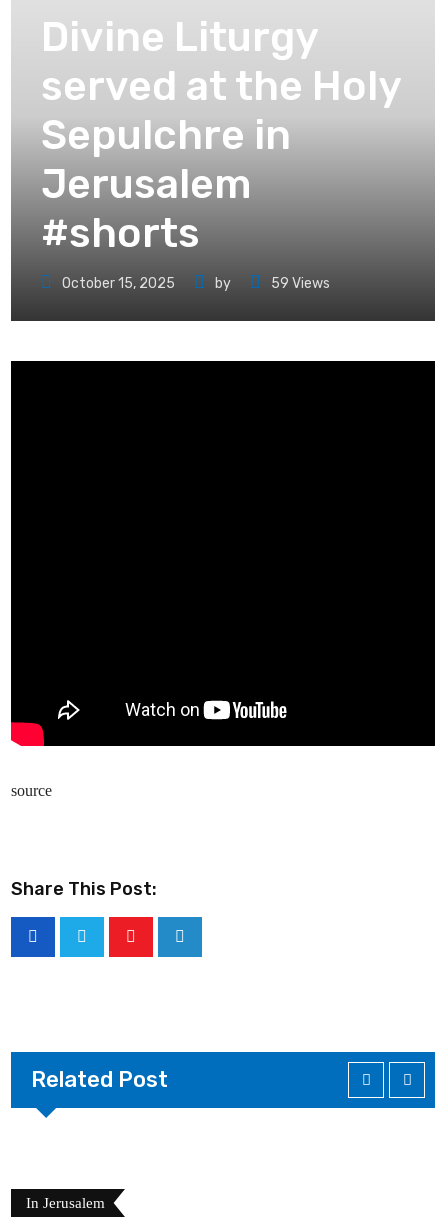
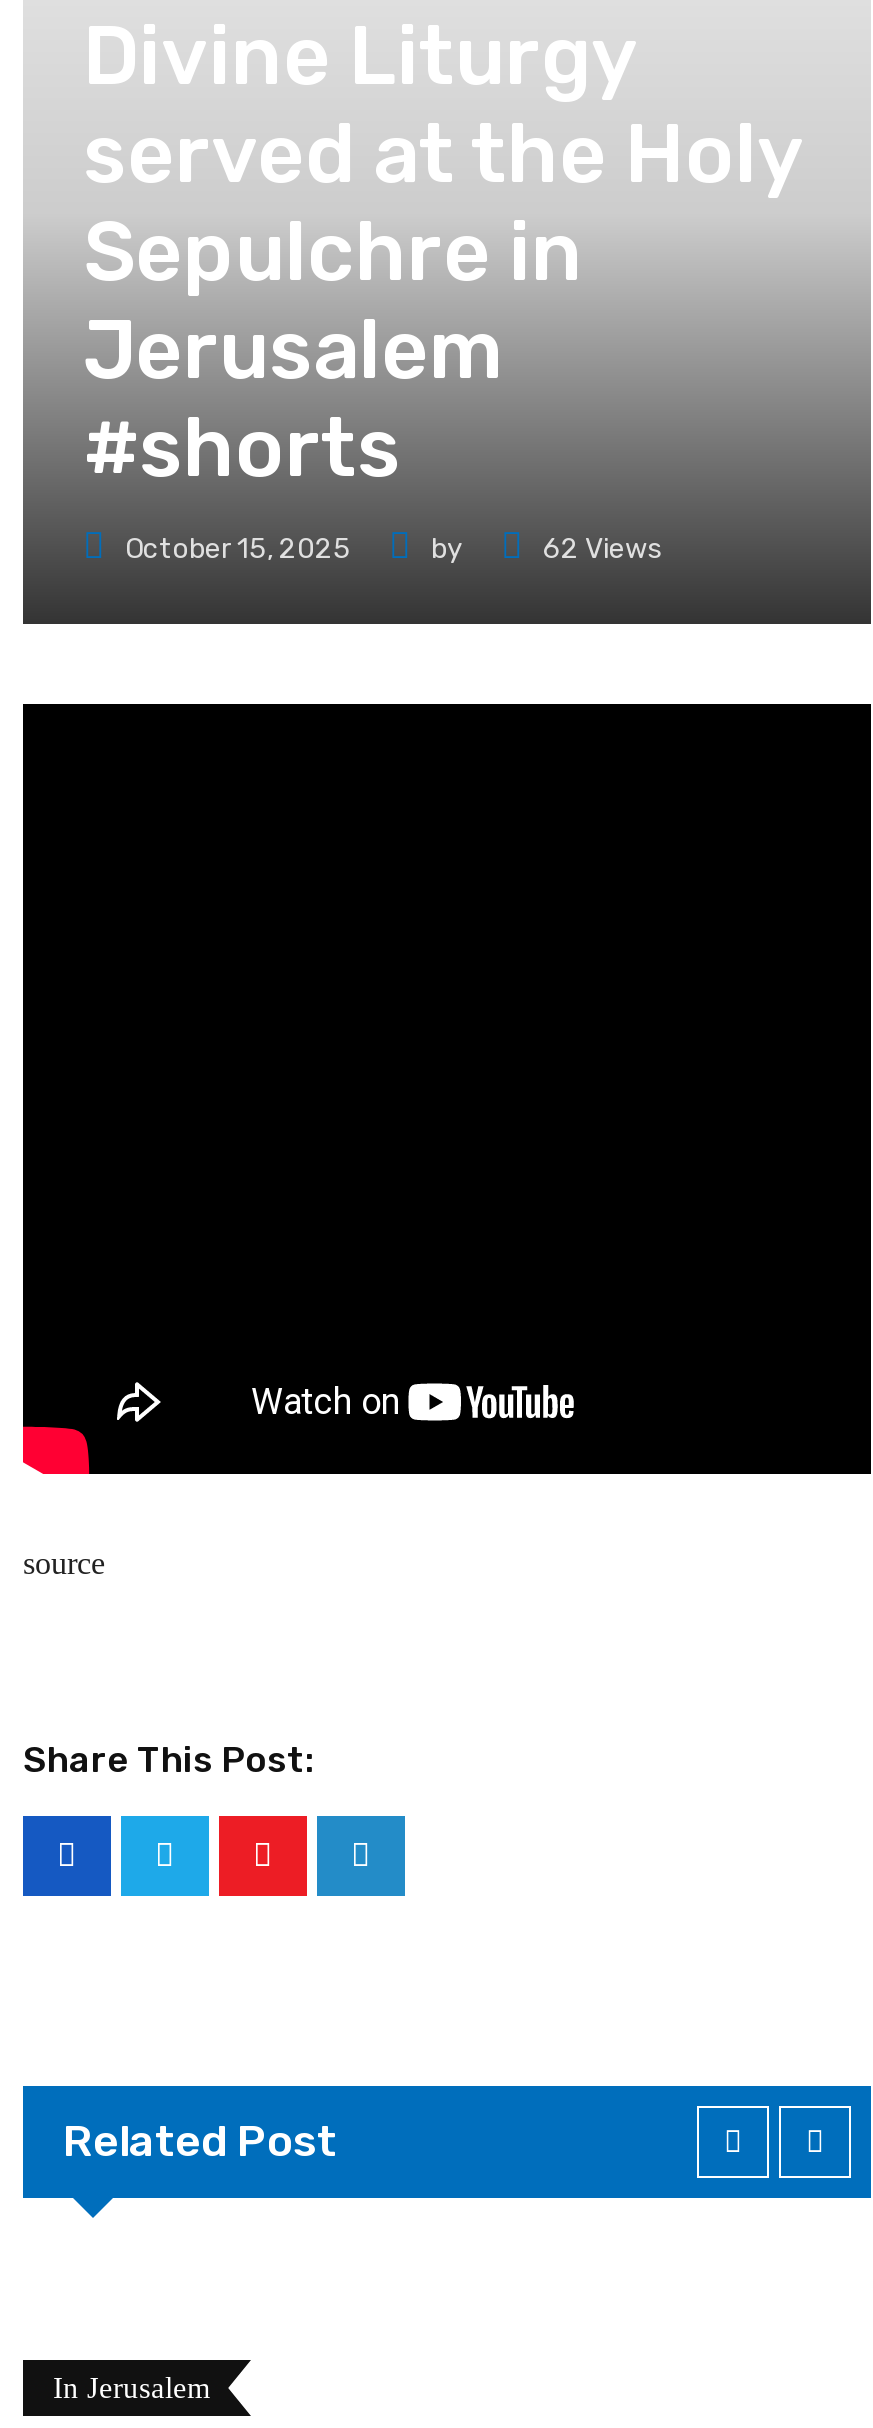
- 59 Views
+ 62 Views
